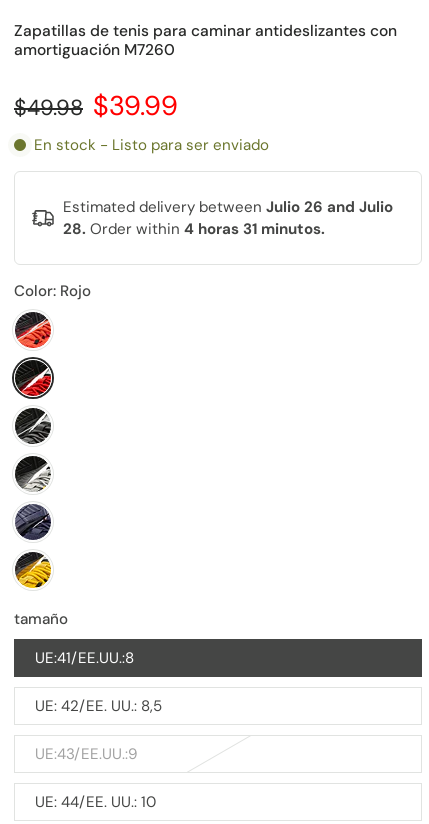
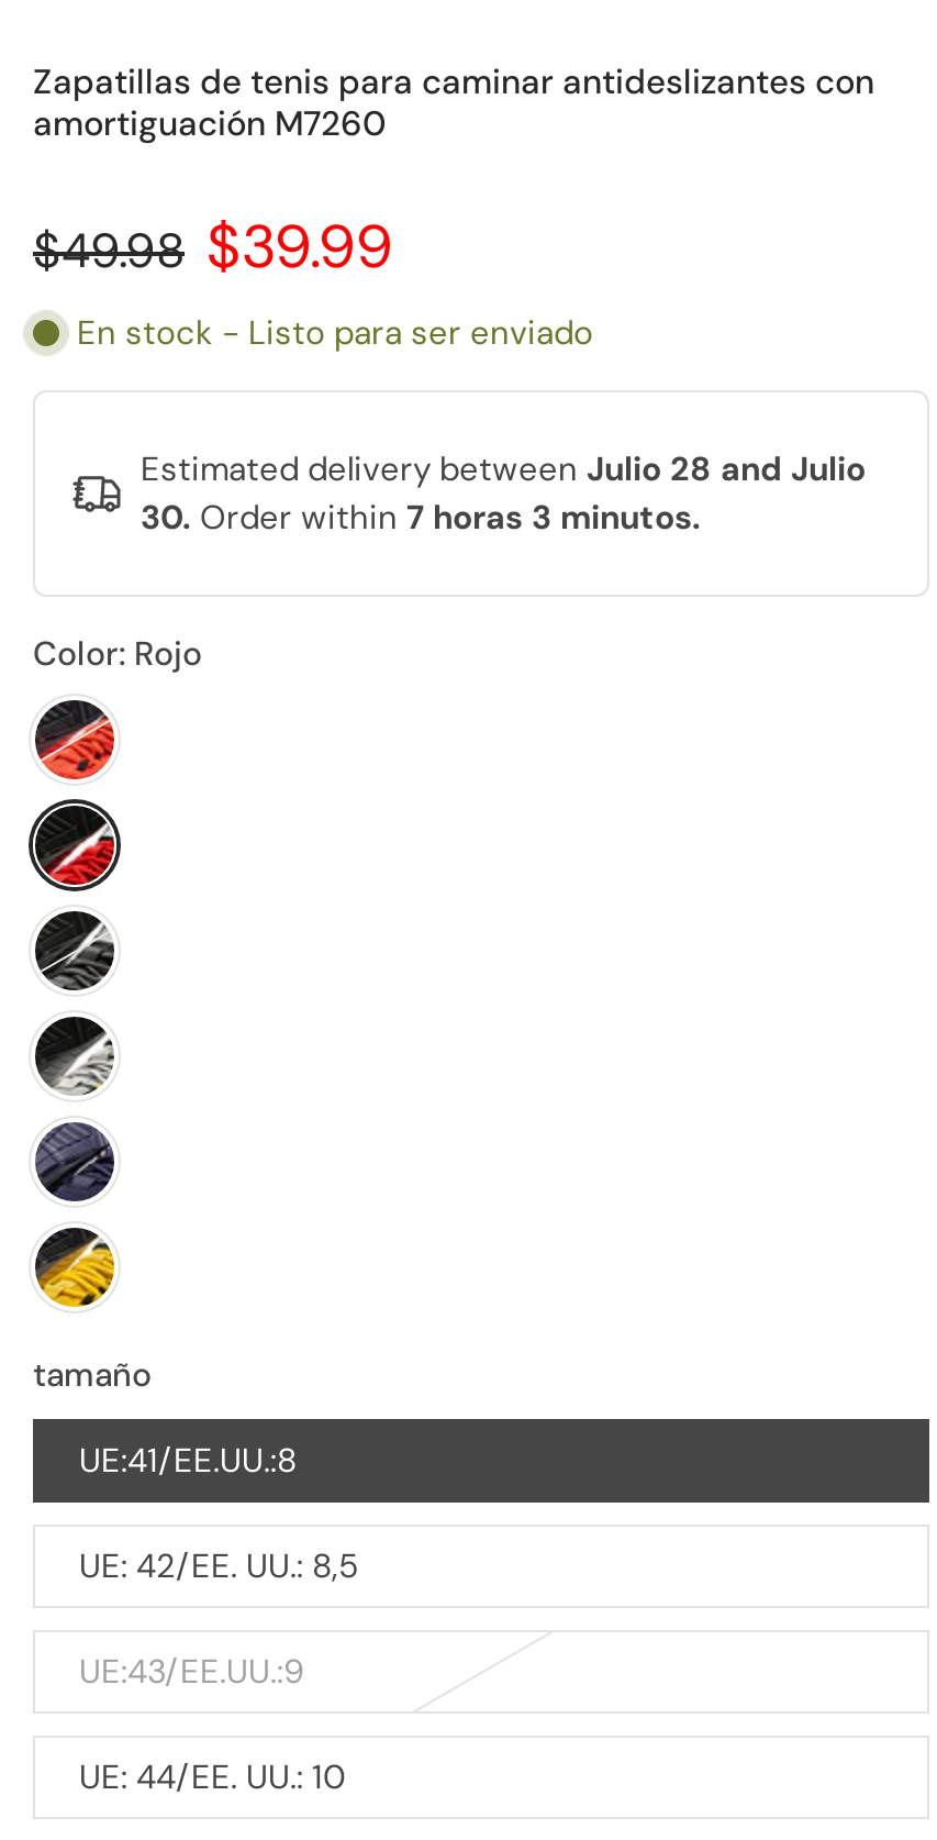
- Estimated delivery between Julio 26 and Julio
+ Estimated delivery between Julio 28 and Julio

- 28. Order within 4 horas 31 minutos.
+ 30. Order within 7 horas 3 minutos.
